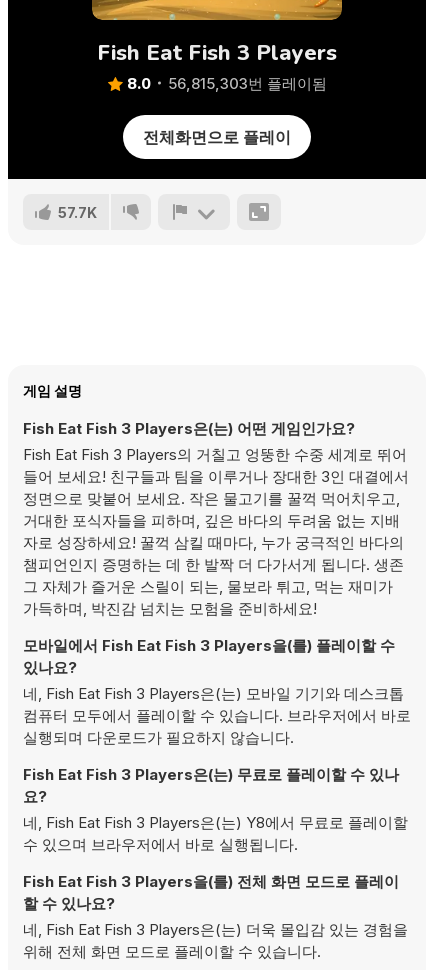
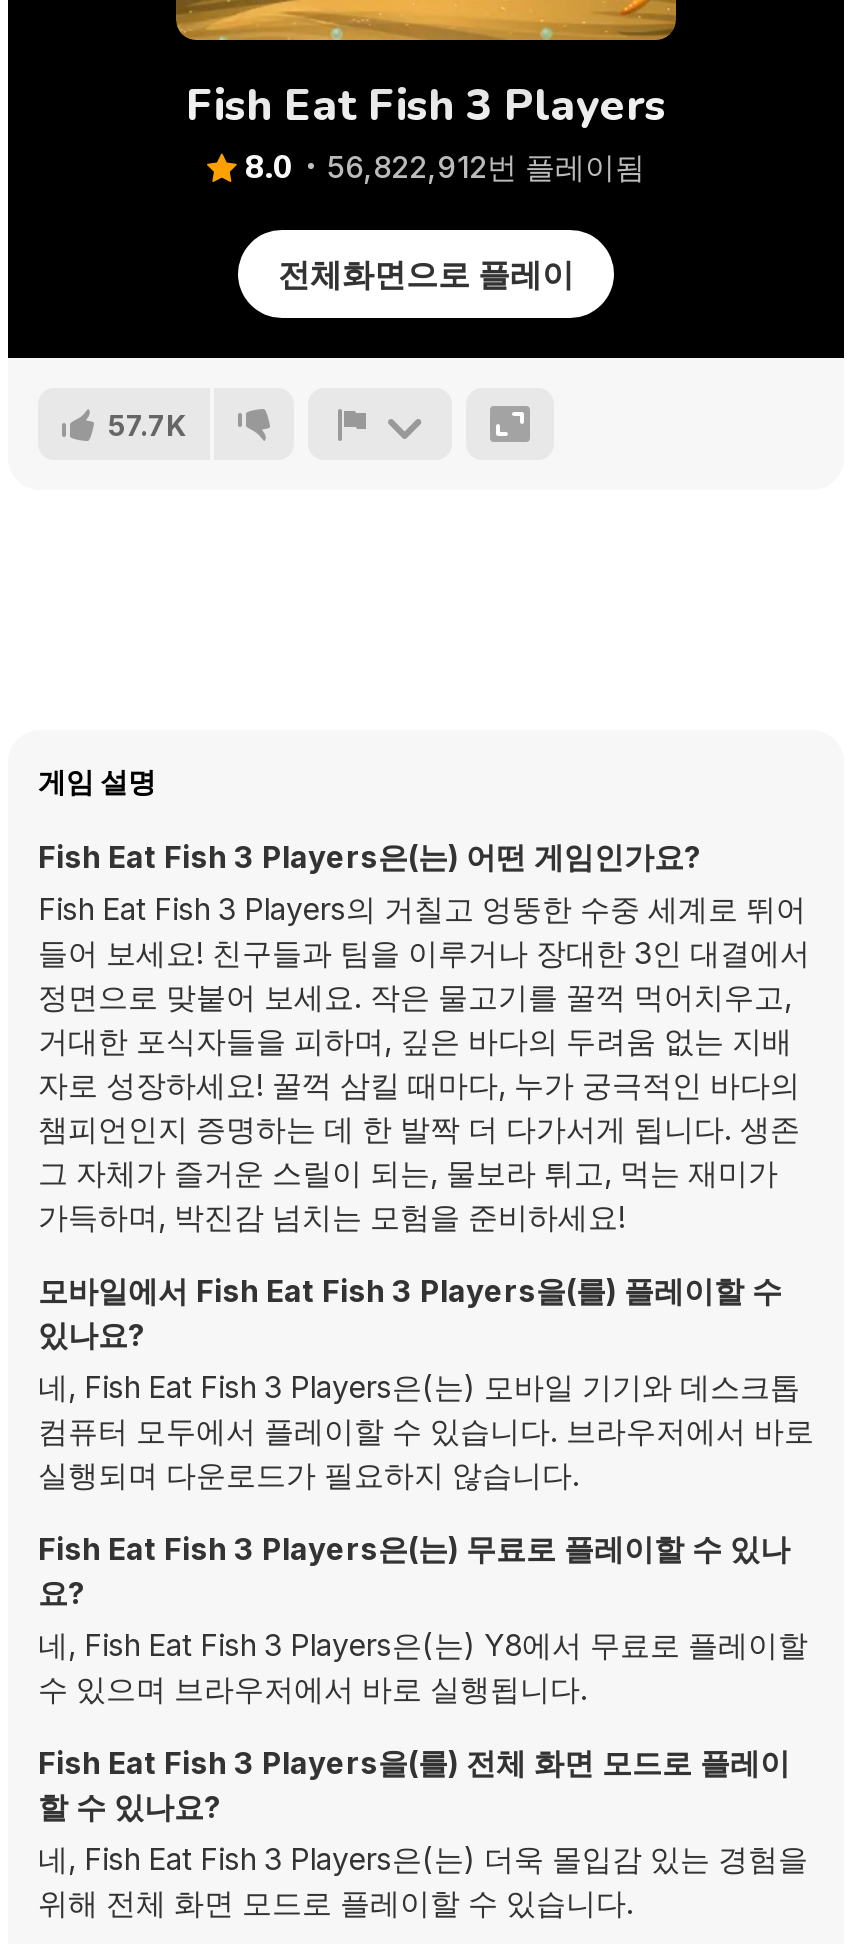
- 8.0 56,815,303번 플레이됨
+ 8.0 56,822,912번 플레이됨
